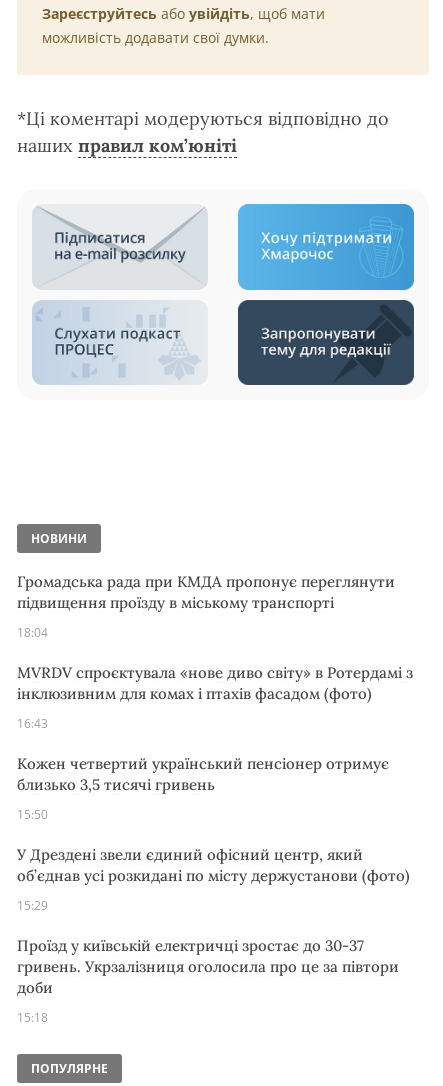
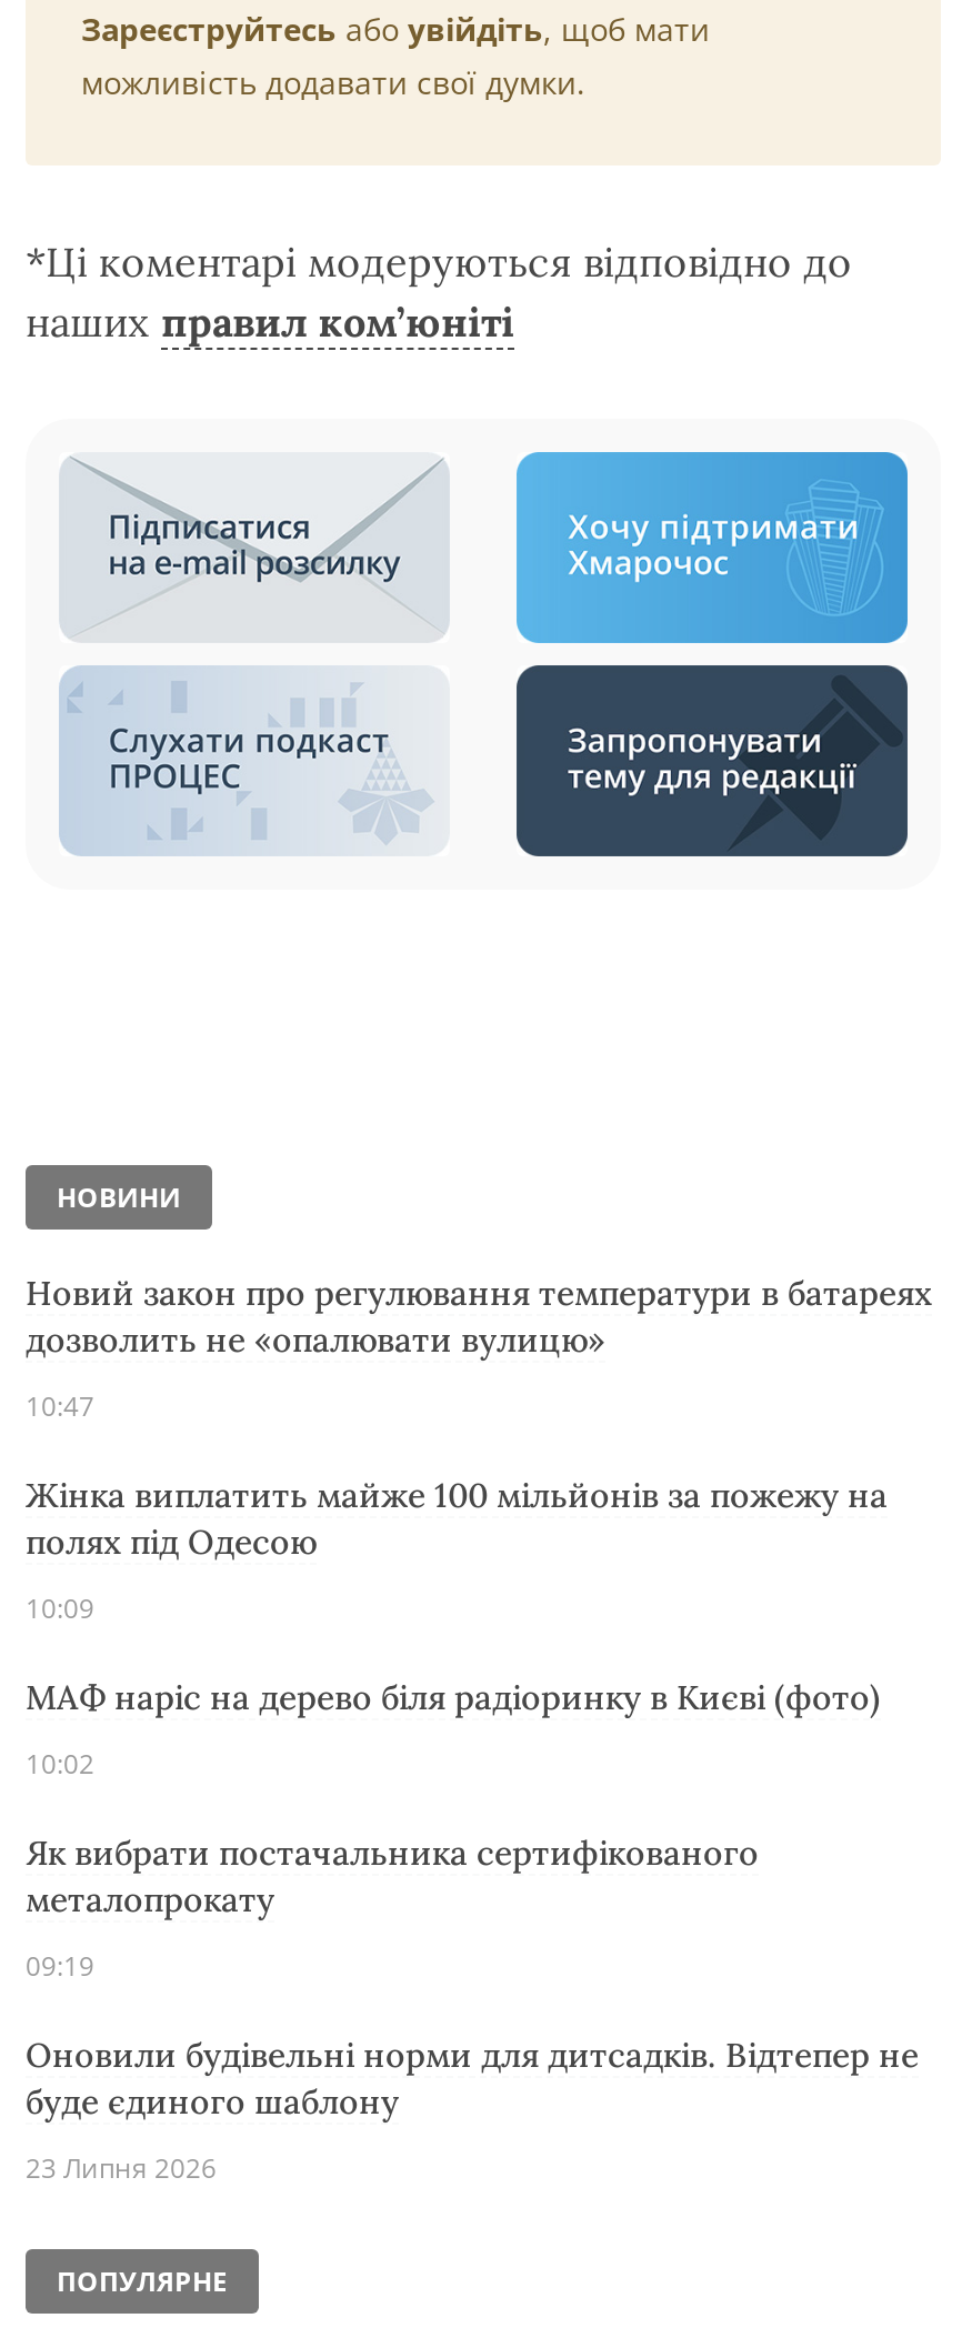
- Громадська рада при КМДА пропонує переглянути
- підвищення проїзду в міському транспорті
+ Новий закон про регулювання температури в батареях
+ дозволить не «опалювати вулицю»

- 18:04
+ 10:47

- MVRDV спроєктувала «нове диво світу» в Ротердамі з
- інклюзивним для комах і птахів фасадом (фото)
+ Жінка виплатить майже 100 мільйонів за пожежу на
+ полях під Одесою

- 16:43
+ 10:09

- Кожен четвертий український пенсіонер отримує
- близько 3,5 тисячі гривень
+ МАФ наріс на дерево біля радіоринку в Києві (фото)

- 15:50
+ 10:02

- У Дрездені звели єдиний офісний центр, який
- об’єднав усі розкидані по місту держустанови (фото)
+ Як вибрати постачальника сертифікованого
+ металопрокату

- 15:29
+ 09:19

- Проїзд у київській електричці зростає до 30-37
- гривень. Укрзалізниця оголосила про це за півтори
- доби
+ Оновили будівельні норми для дитсадків. Відтепер не
+ буде єдиного шаблону

- 15:18
+ 23 Липня 2026
